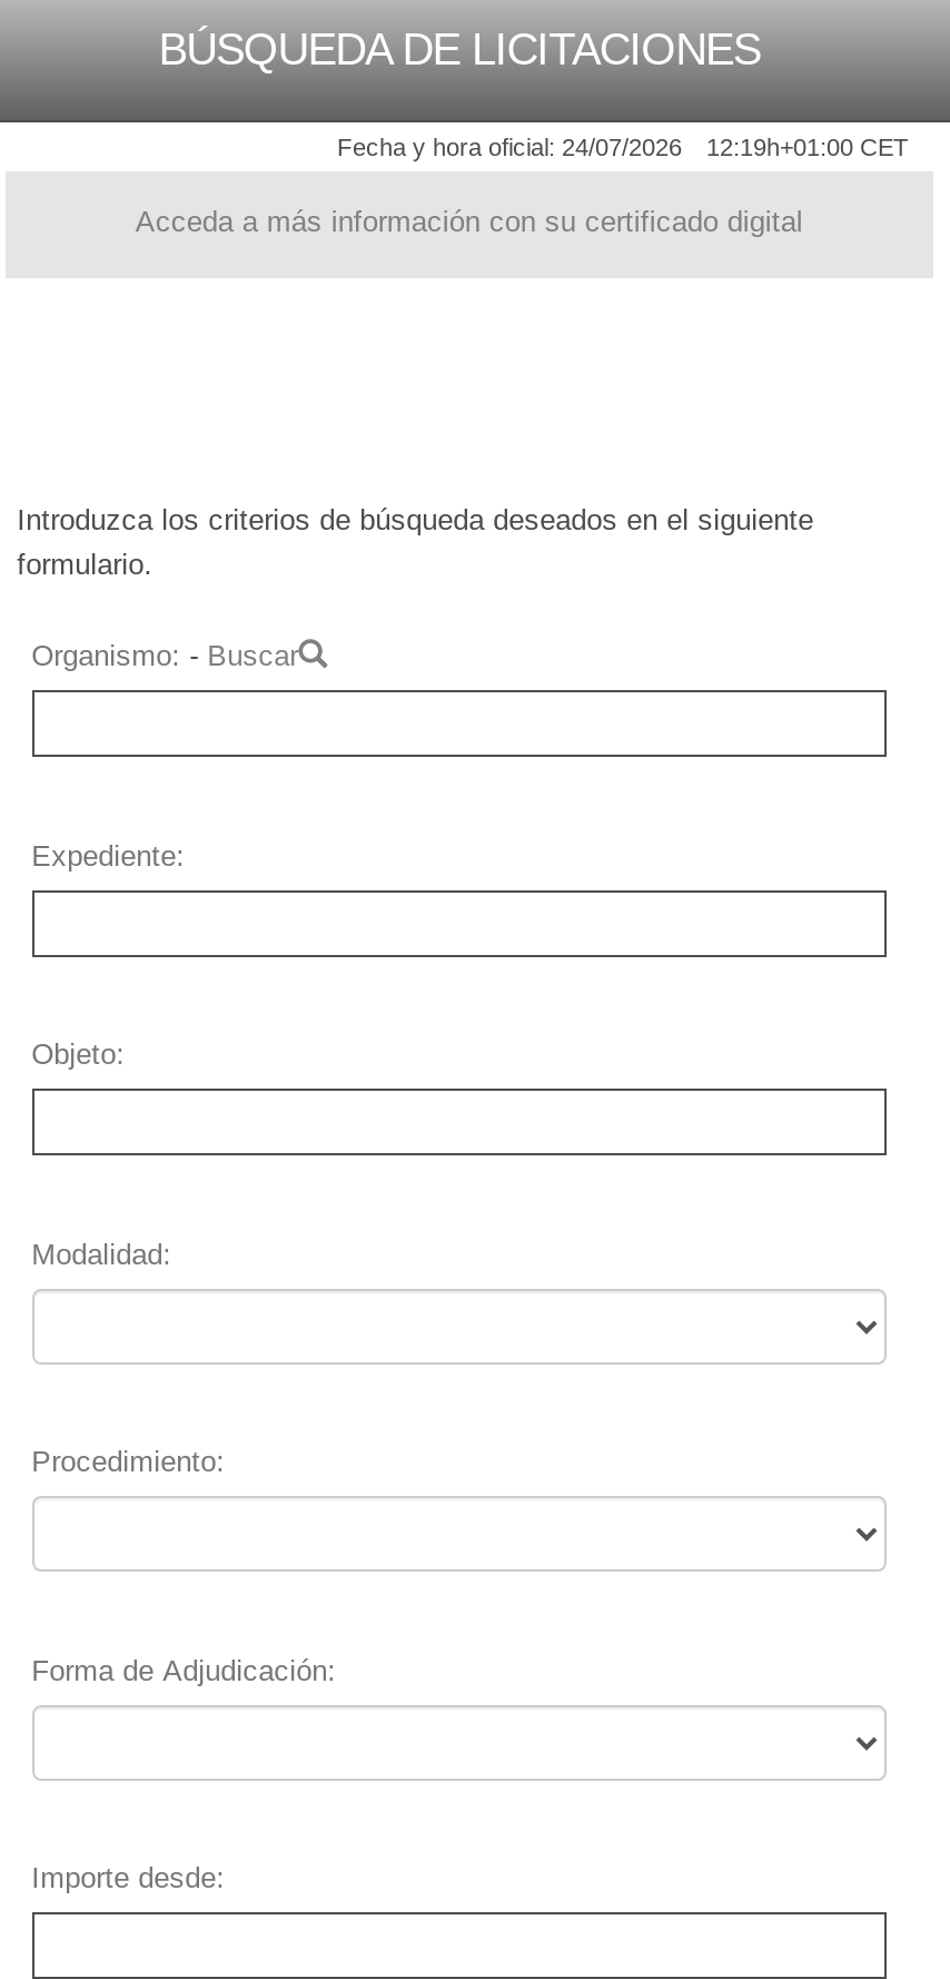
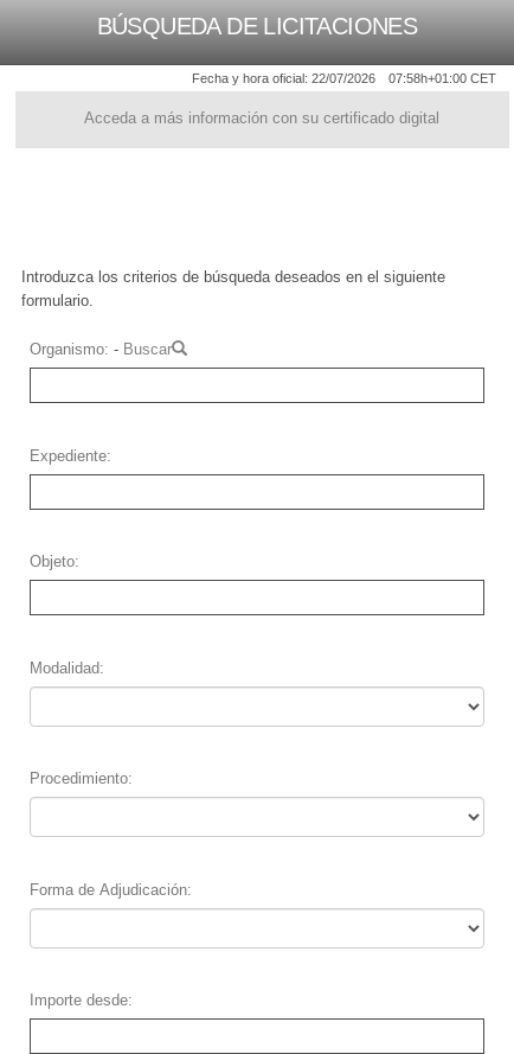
- Fecha y hora oficial: 24/07/2026
+ Fecha y hora oficial: 22/07/2026

- 12:19h+01:00 CET
+ 07:58h+01:00 CET
